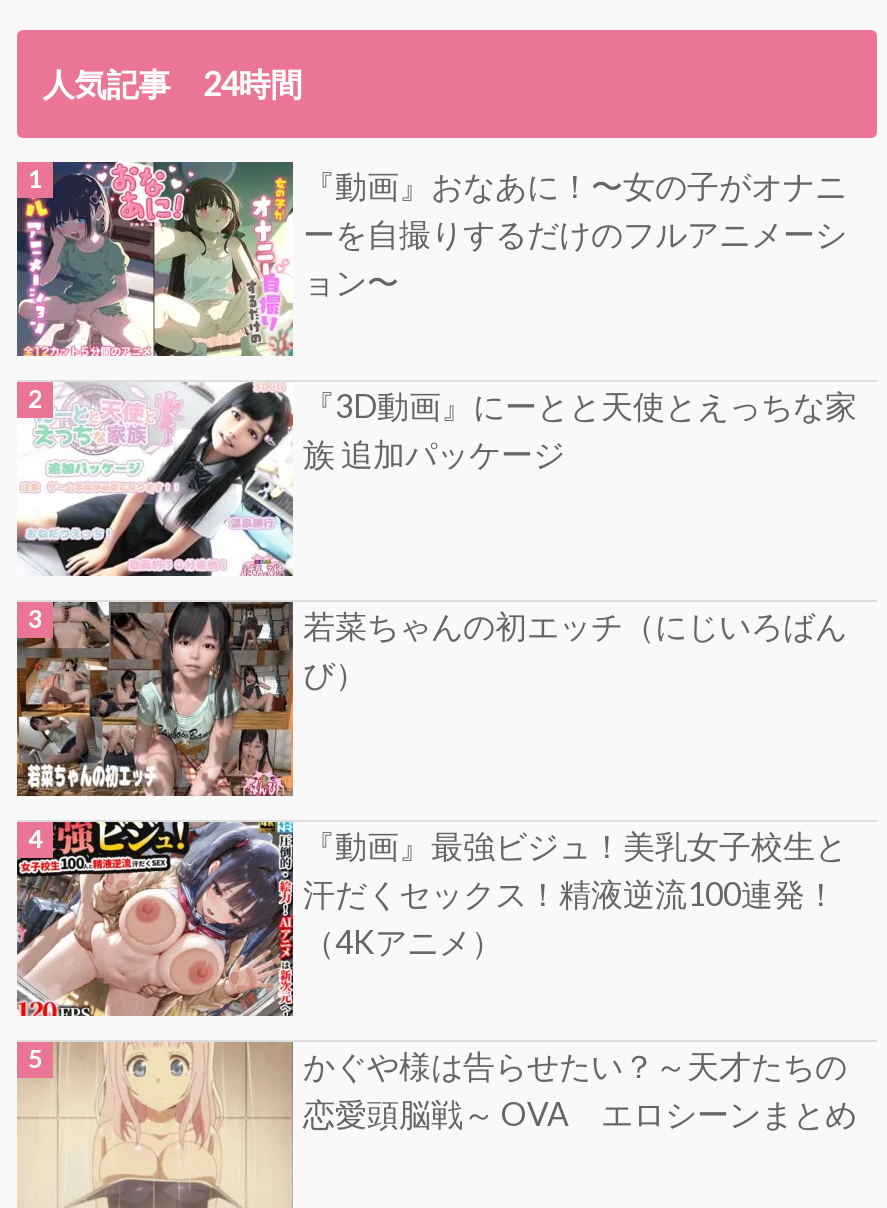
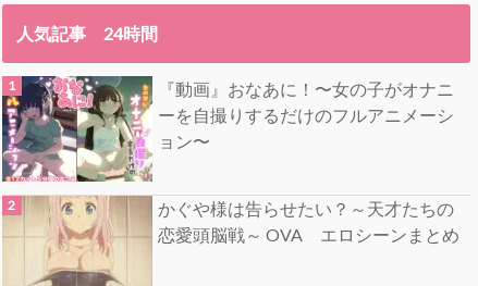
- [image]
- 『3D動画』にーとと天使とえっちな家
- 族 追加パッケージ

- [image]
- 若菜ちゃんの初エッチ（にじいろばん
- び）

- [image]
- 『動画』最強ビジュ！美乳女子校生と
- 汗だくセックス！精液逆流100連発！
- （4Kアニメ）
